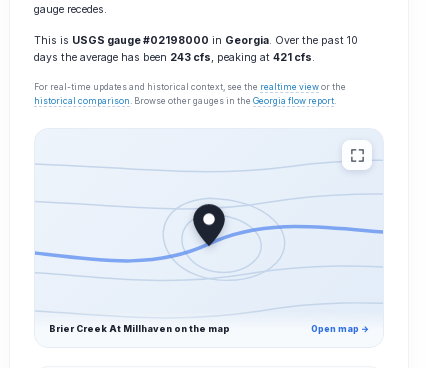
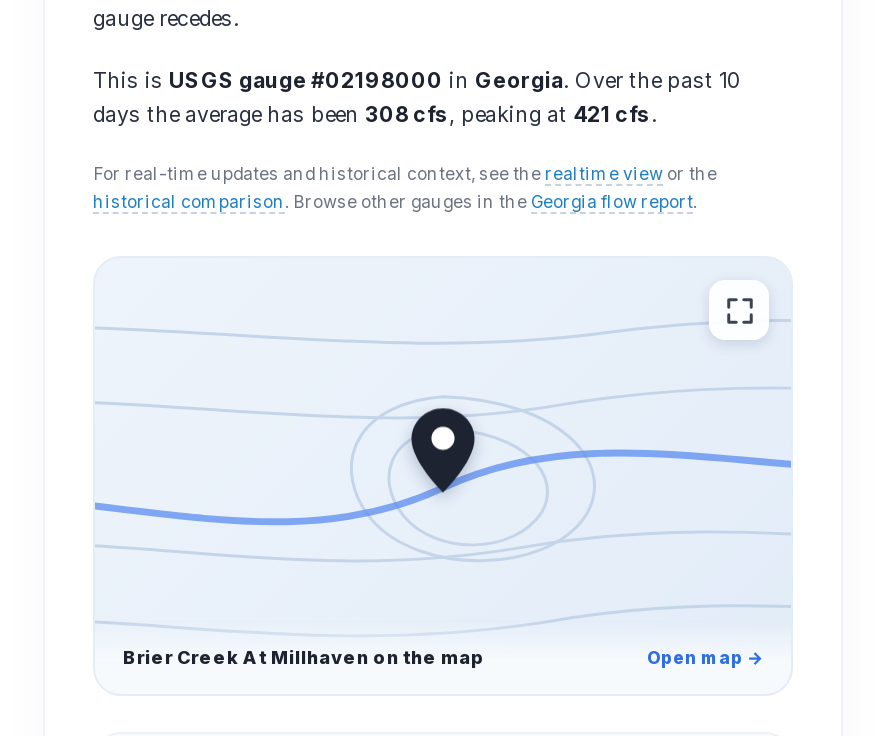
- days the average has been 243 cfs, peaking at 421 cfs.
+ days the average has been 308 cfs, peaking at 421 cfs.
